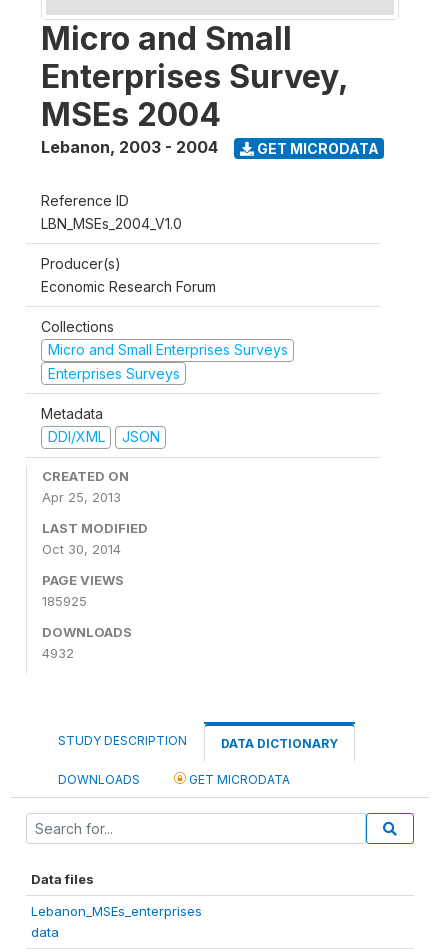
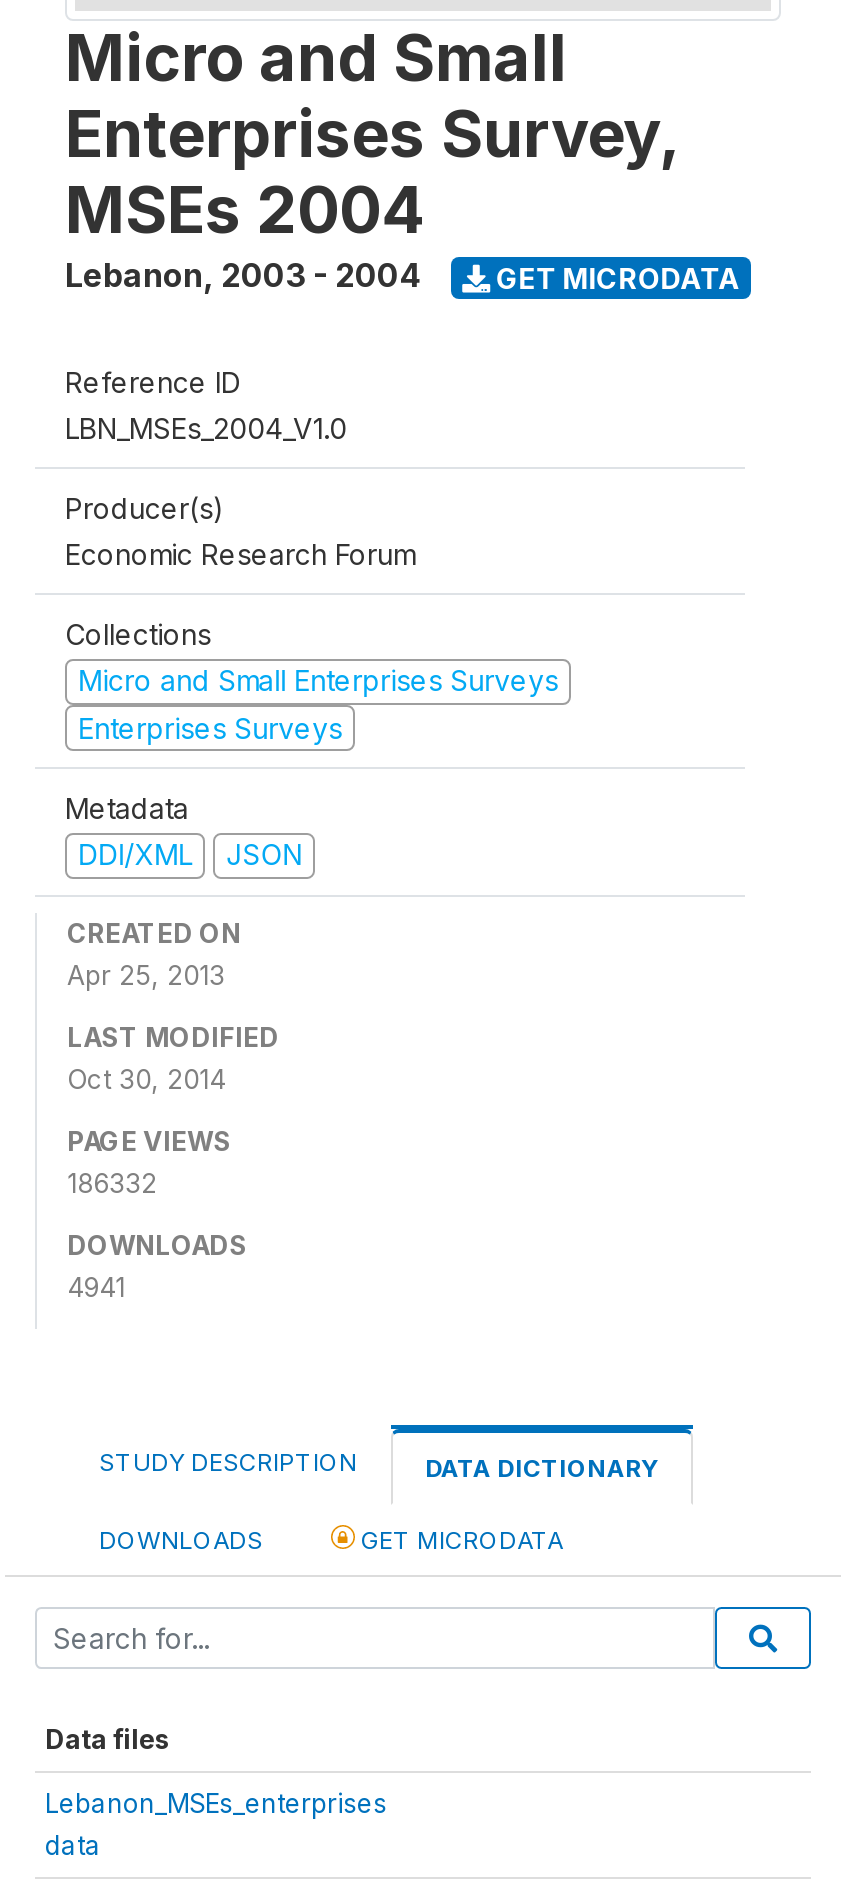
- 185925
+ 186332

- 4932
+ 4941
